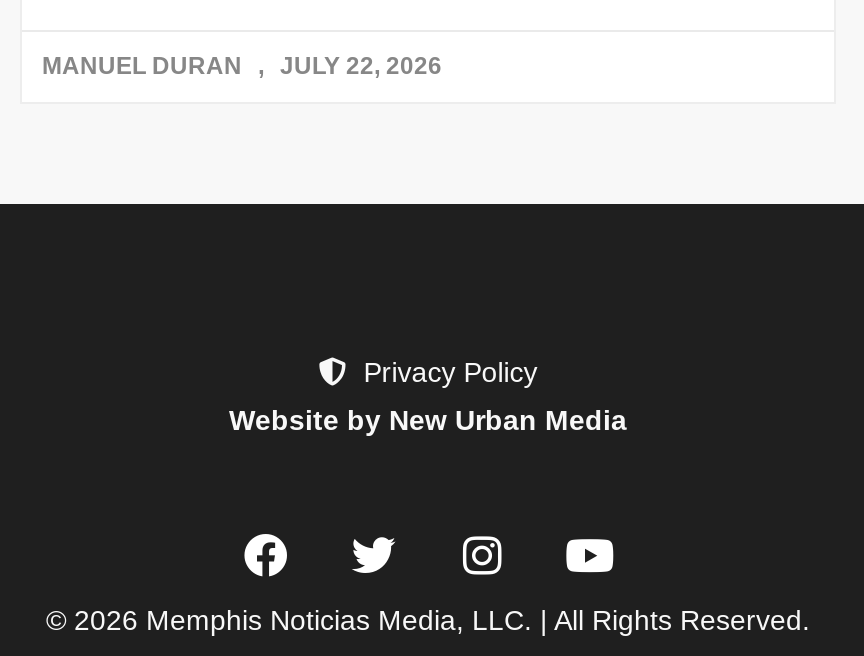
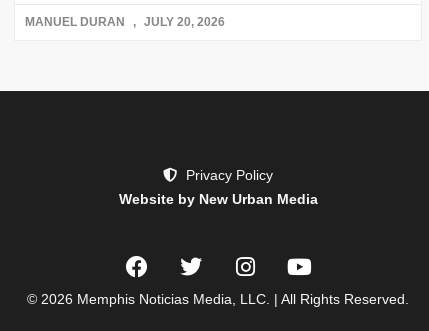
- MANUEL DURAN JULY 22, 2026
+ MANUEL DURAN JULY 20, 2026
